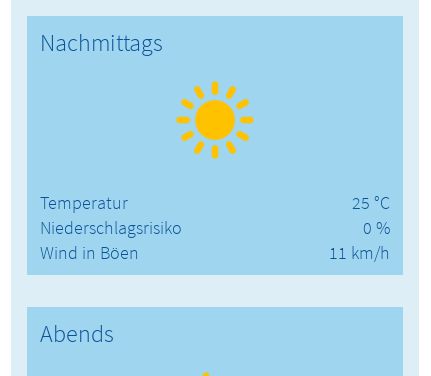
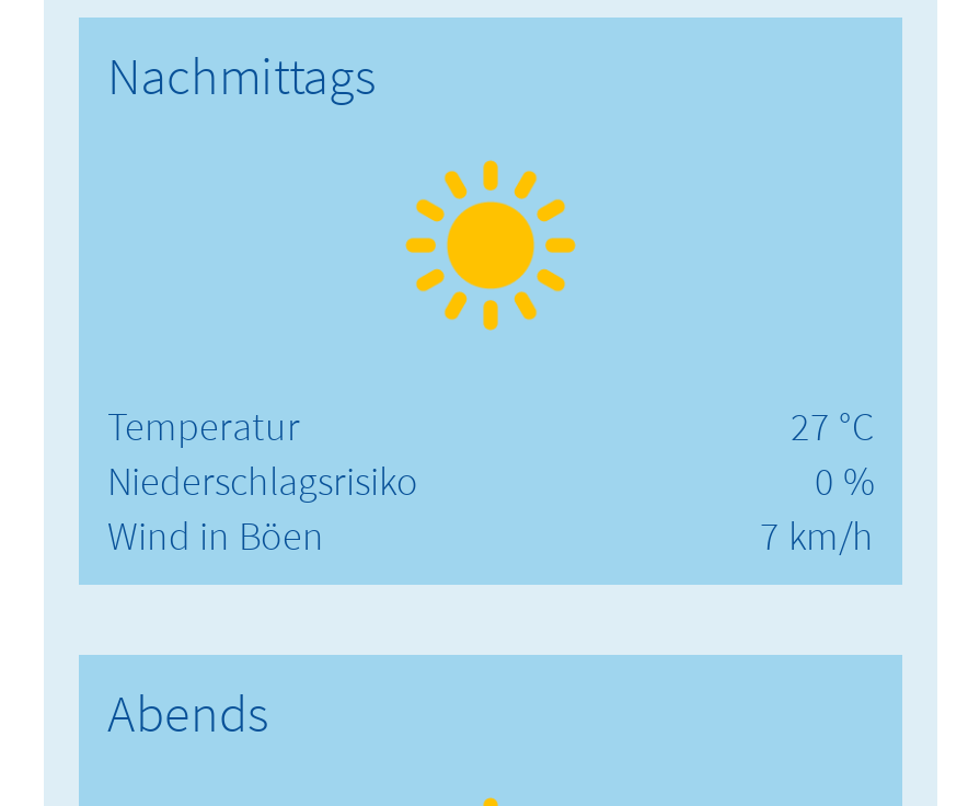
- 25 °C
+ 27 °C

- 11 km/h
+ 7 km/h
